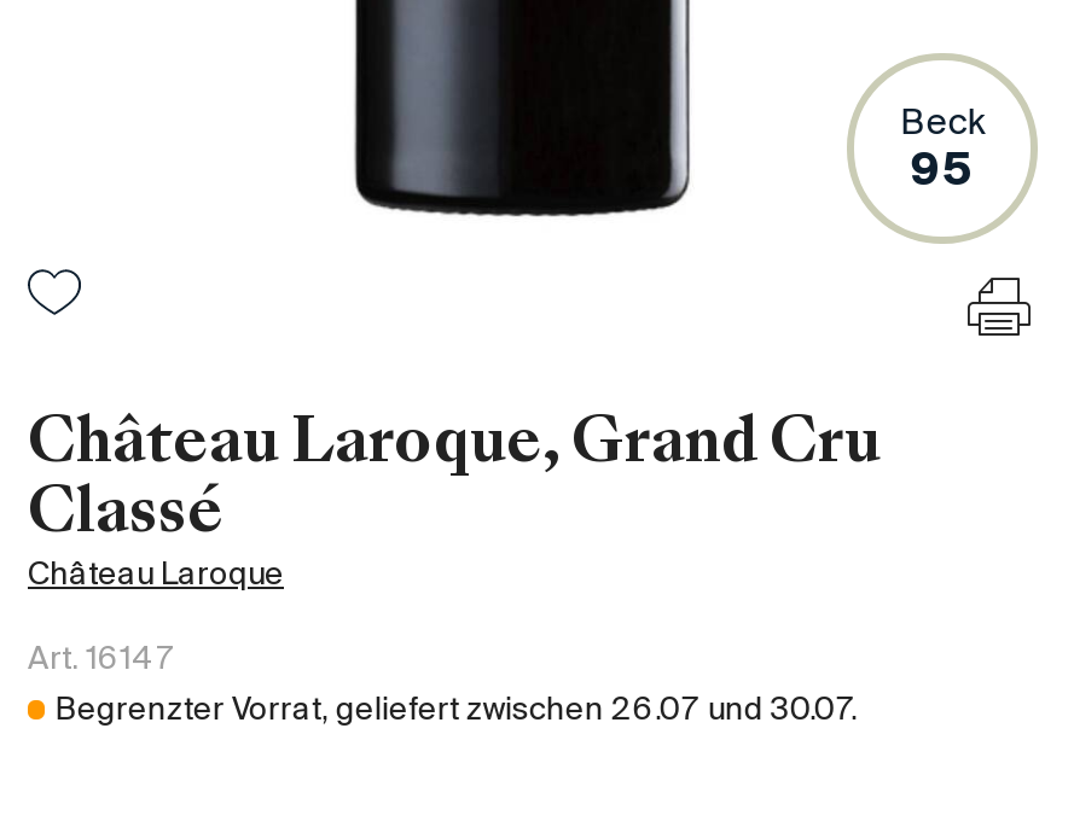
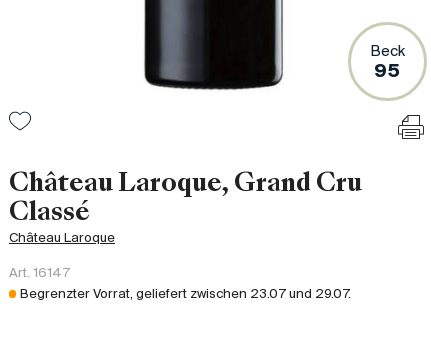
- Begrenzter Vorrat, geliefert zwischen 26.07 und 30.07.
+ Begrenzter Vorrat, geliefert zwischen 23.07 und 29.07.
